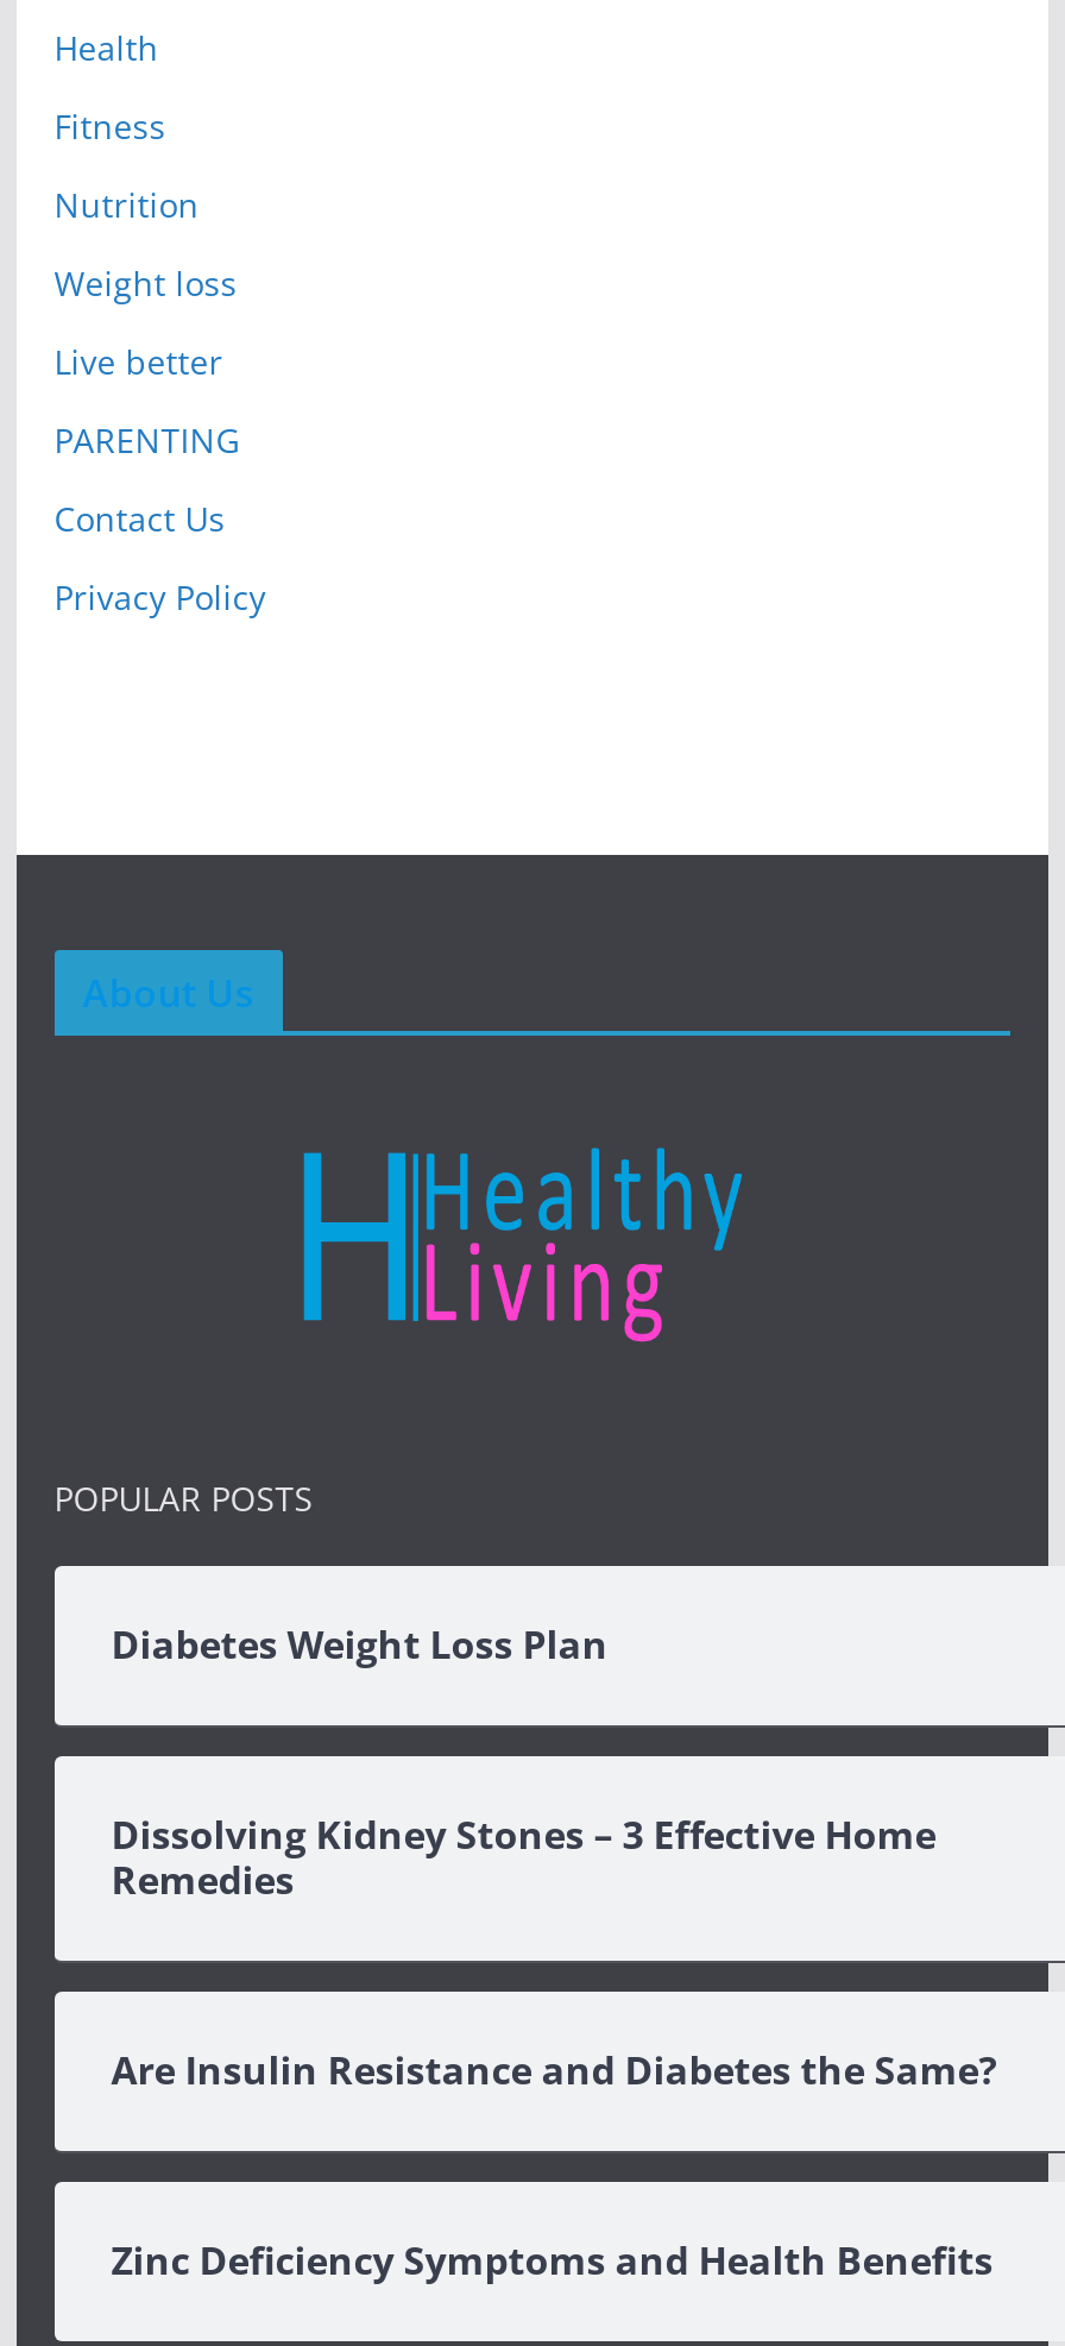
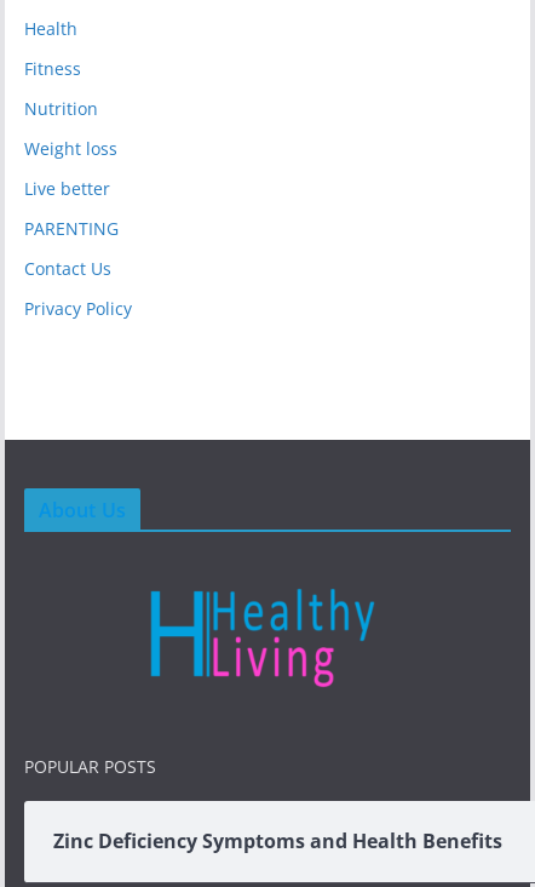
- Diabetes Weight Loss Plan

- [image]
- Dissolving Kidney Stones – 3 Effective Home
- Remedies

- Are Insulin Resistance and Diabetes the Same?
